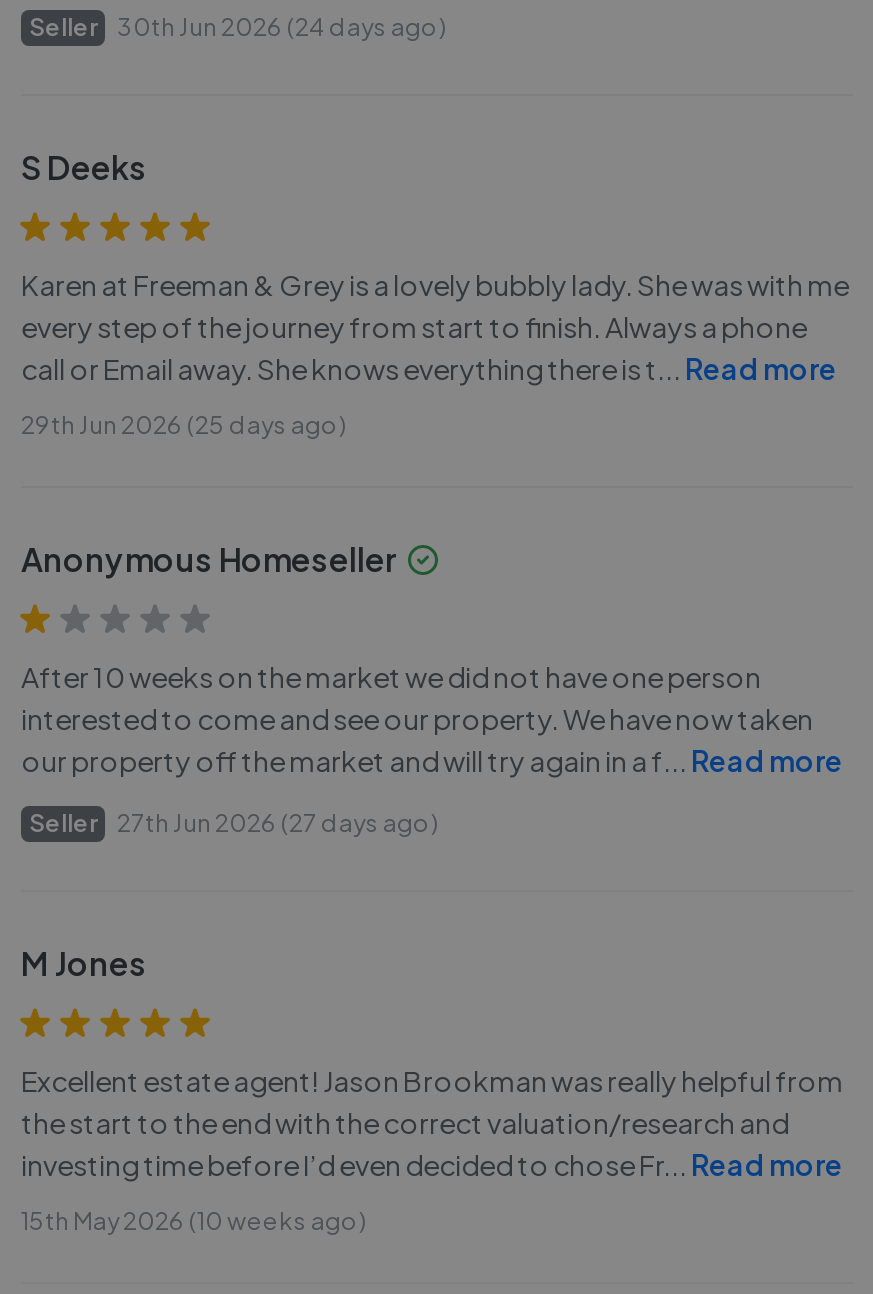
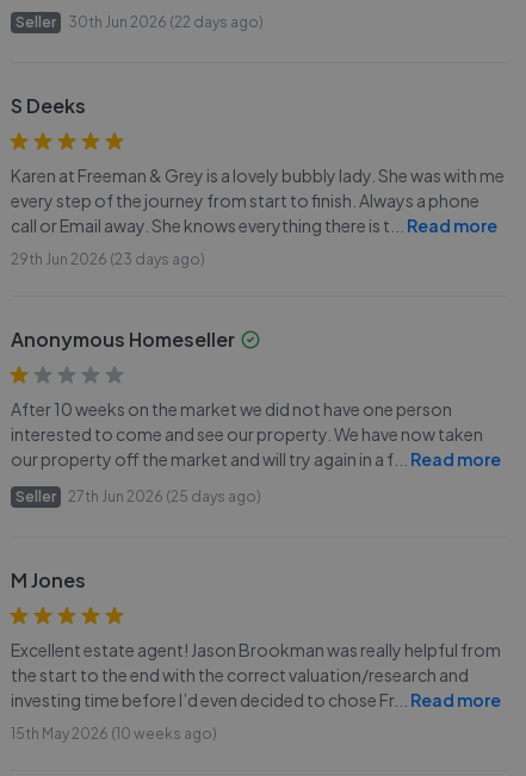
- 30th Jun 2026 (24 days ago)
+ 30th Jun 2026 (22 days ago)

- 29th Jun 2026 (25 days ago)
+ 29th Jun 2026 (23 days ago)

- 27th Jun 2026 (27 days ago)
+ 27th Jun 2026 (25 days ago)
